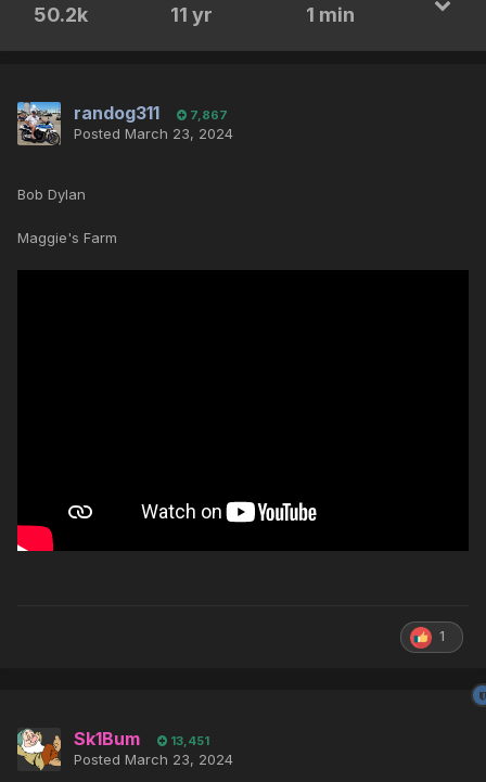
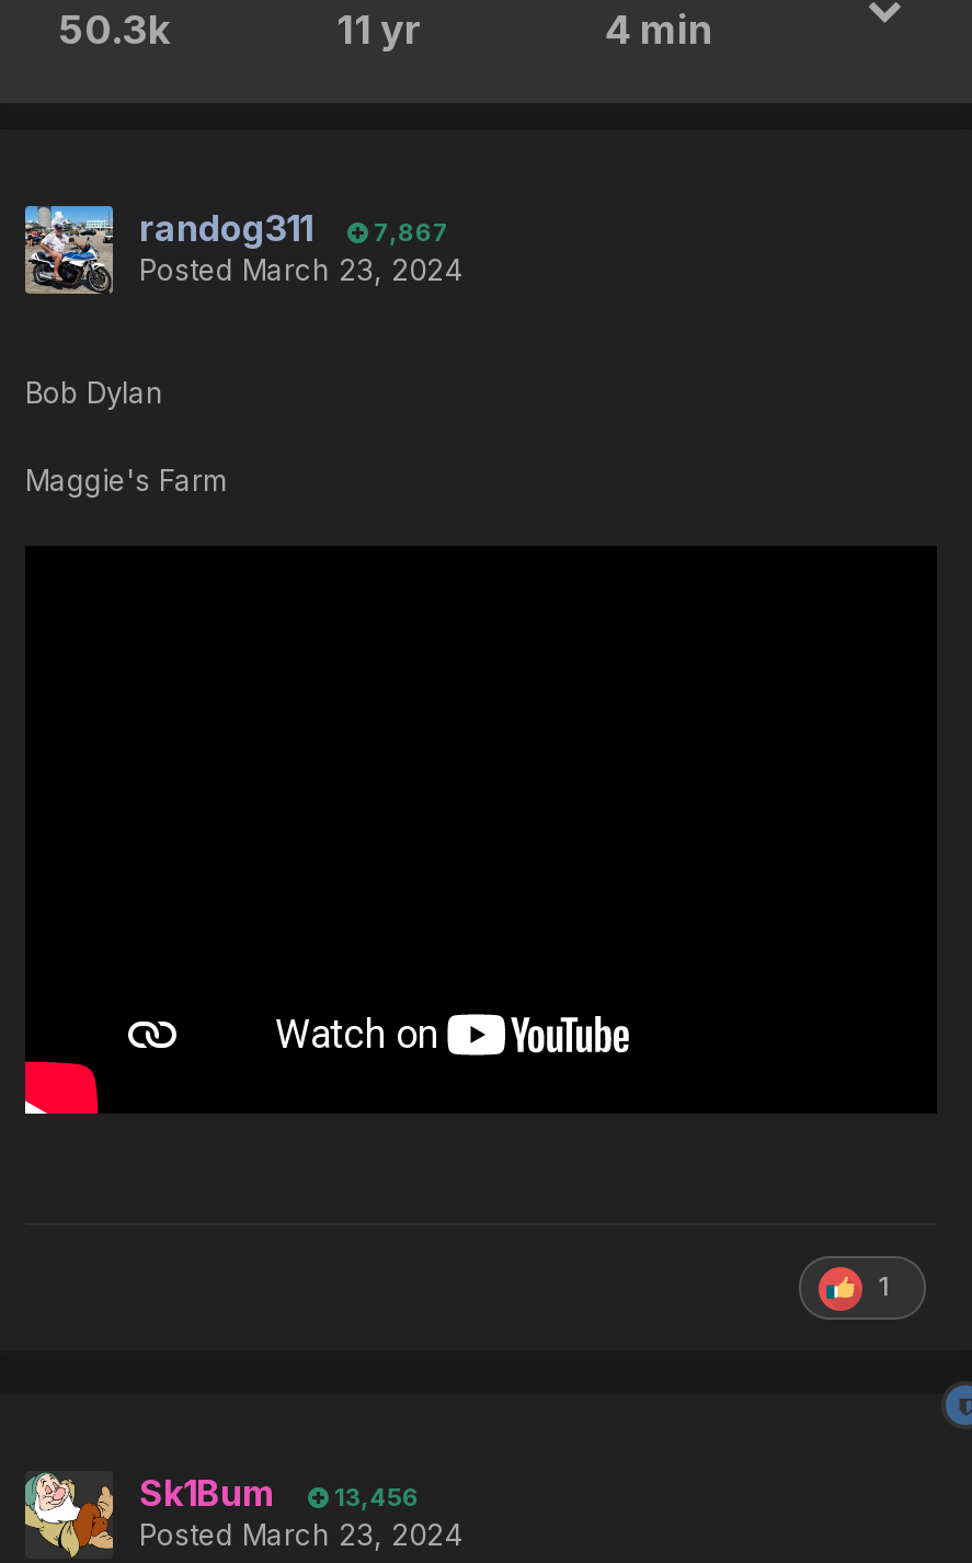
- 50.2k
+ 50.3k

- 1 min
+ 4 min

- Sk1Bum 13,451
+ Sk1Bum 13,456
